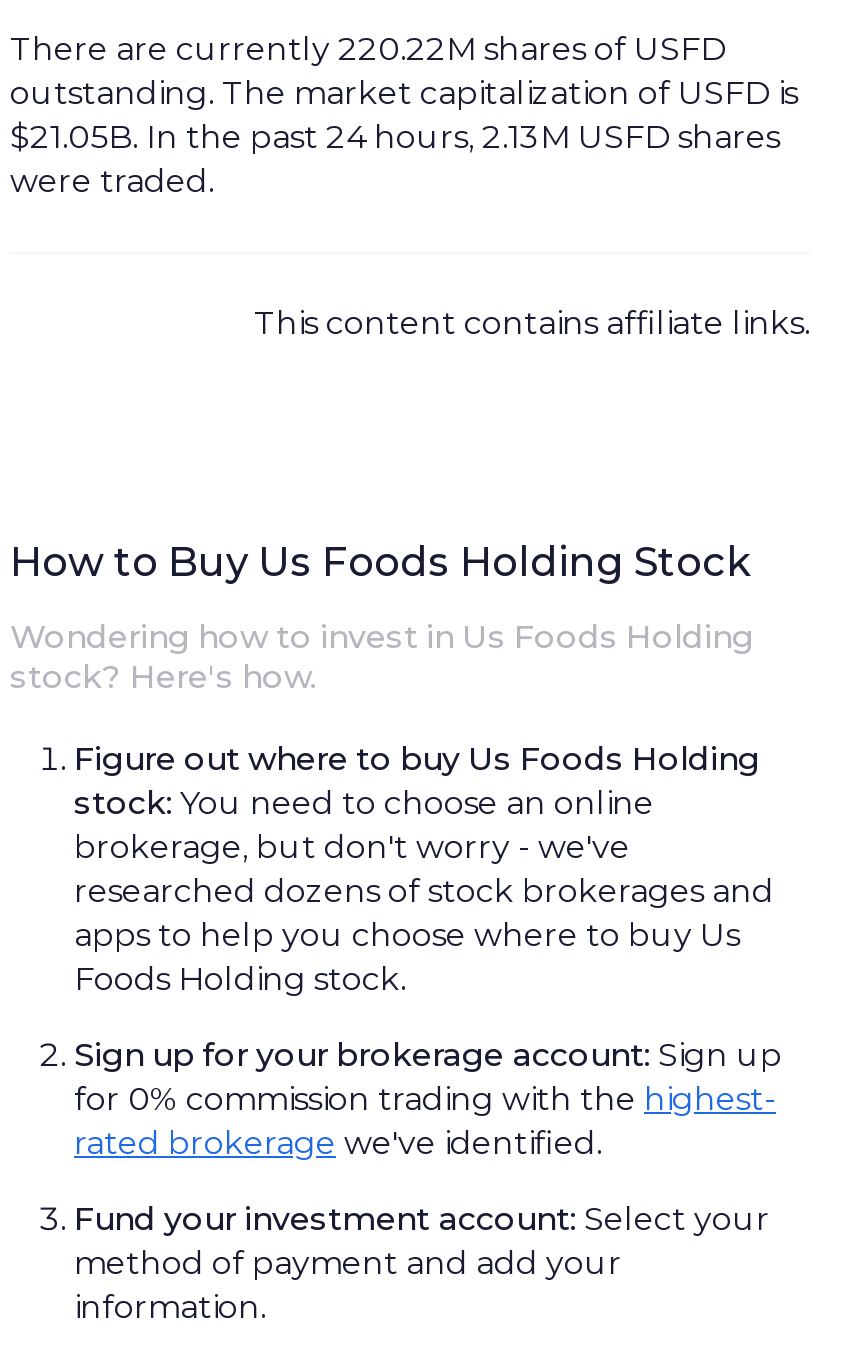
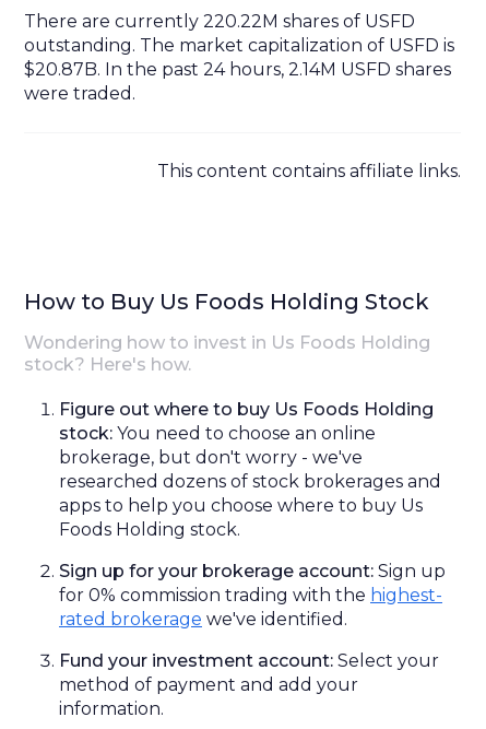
- $21.05B. In the past 24 hours, 2.13M USFD shares
+ $20.87B. In the past 24 hours, 2.14M USFD shares
